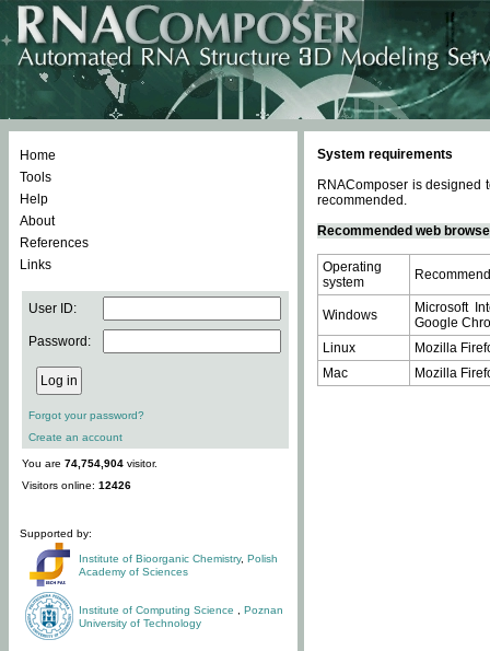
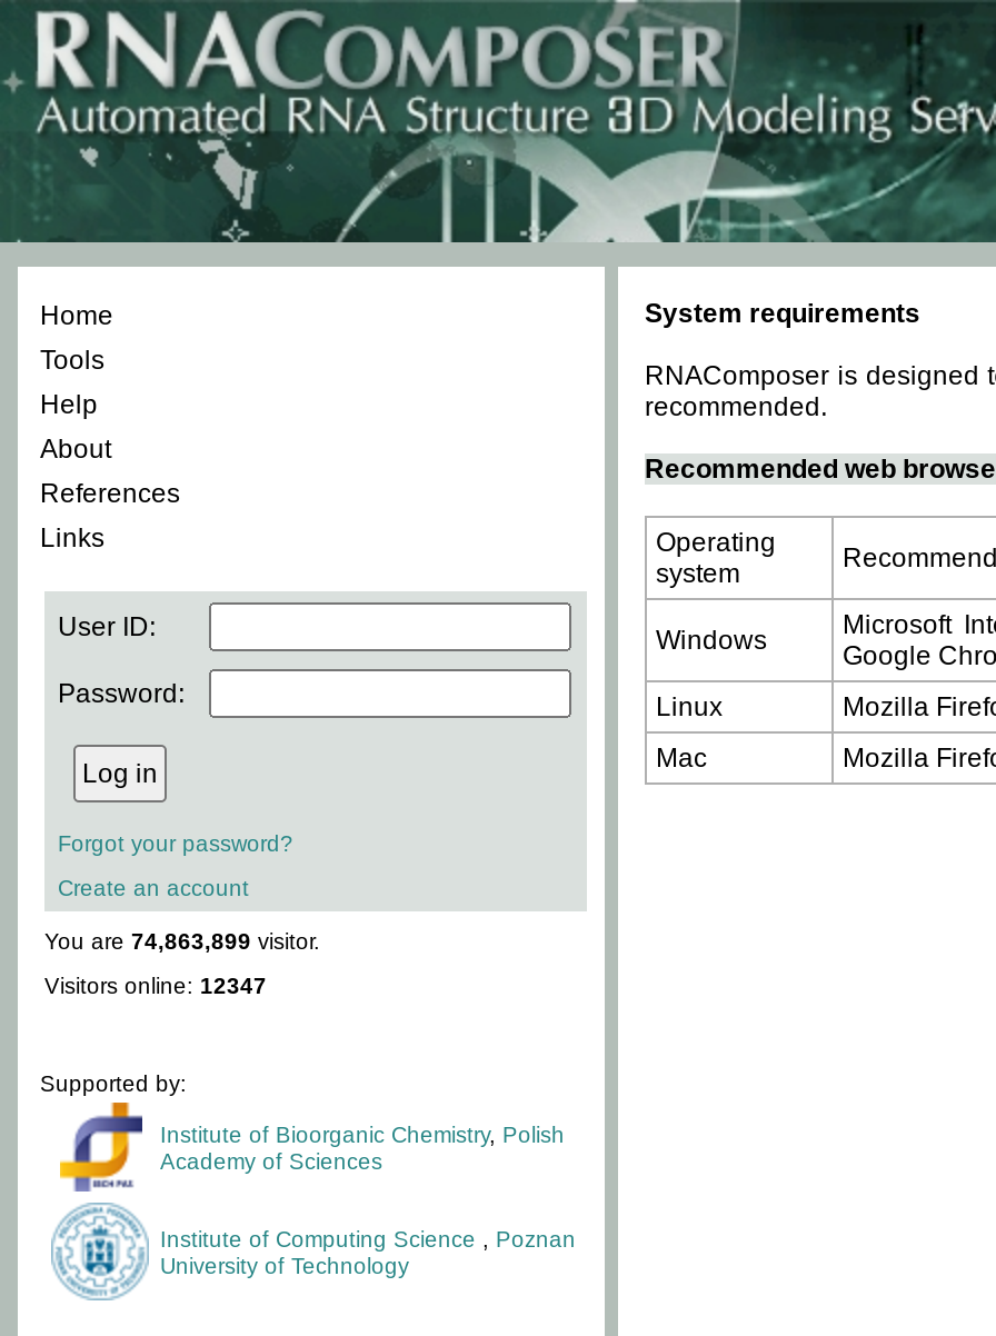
- You are 74,754,904 visitor.
+ You are 74,863,899 visitor.

- Visitors online: 12426
+ Visitors online: 12347
